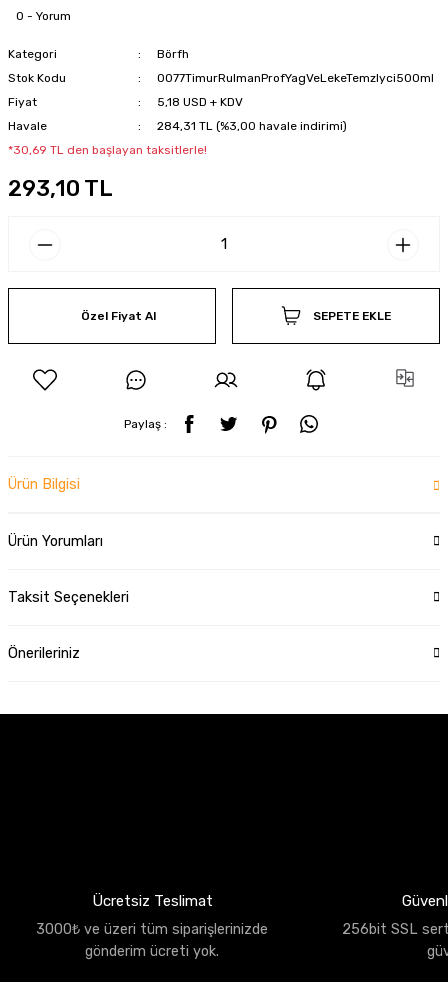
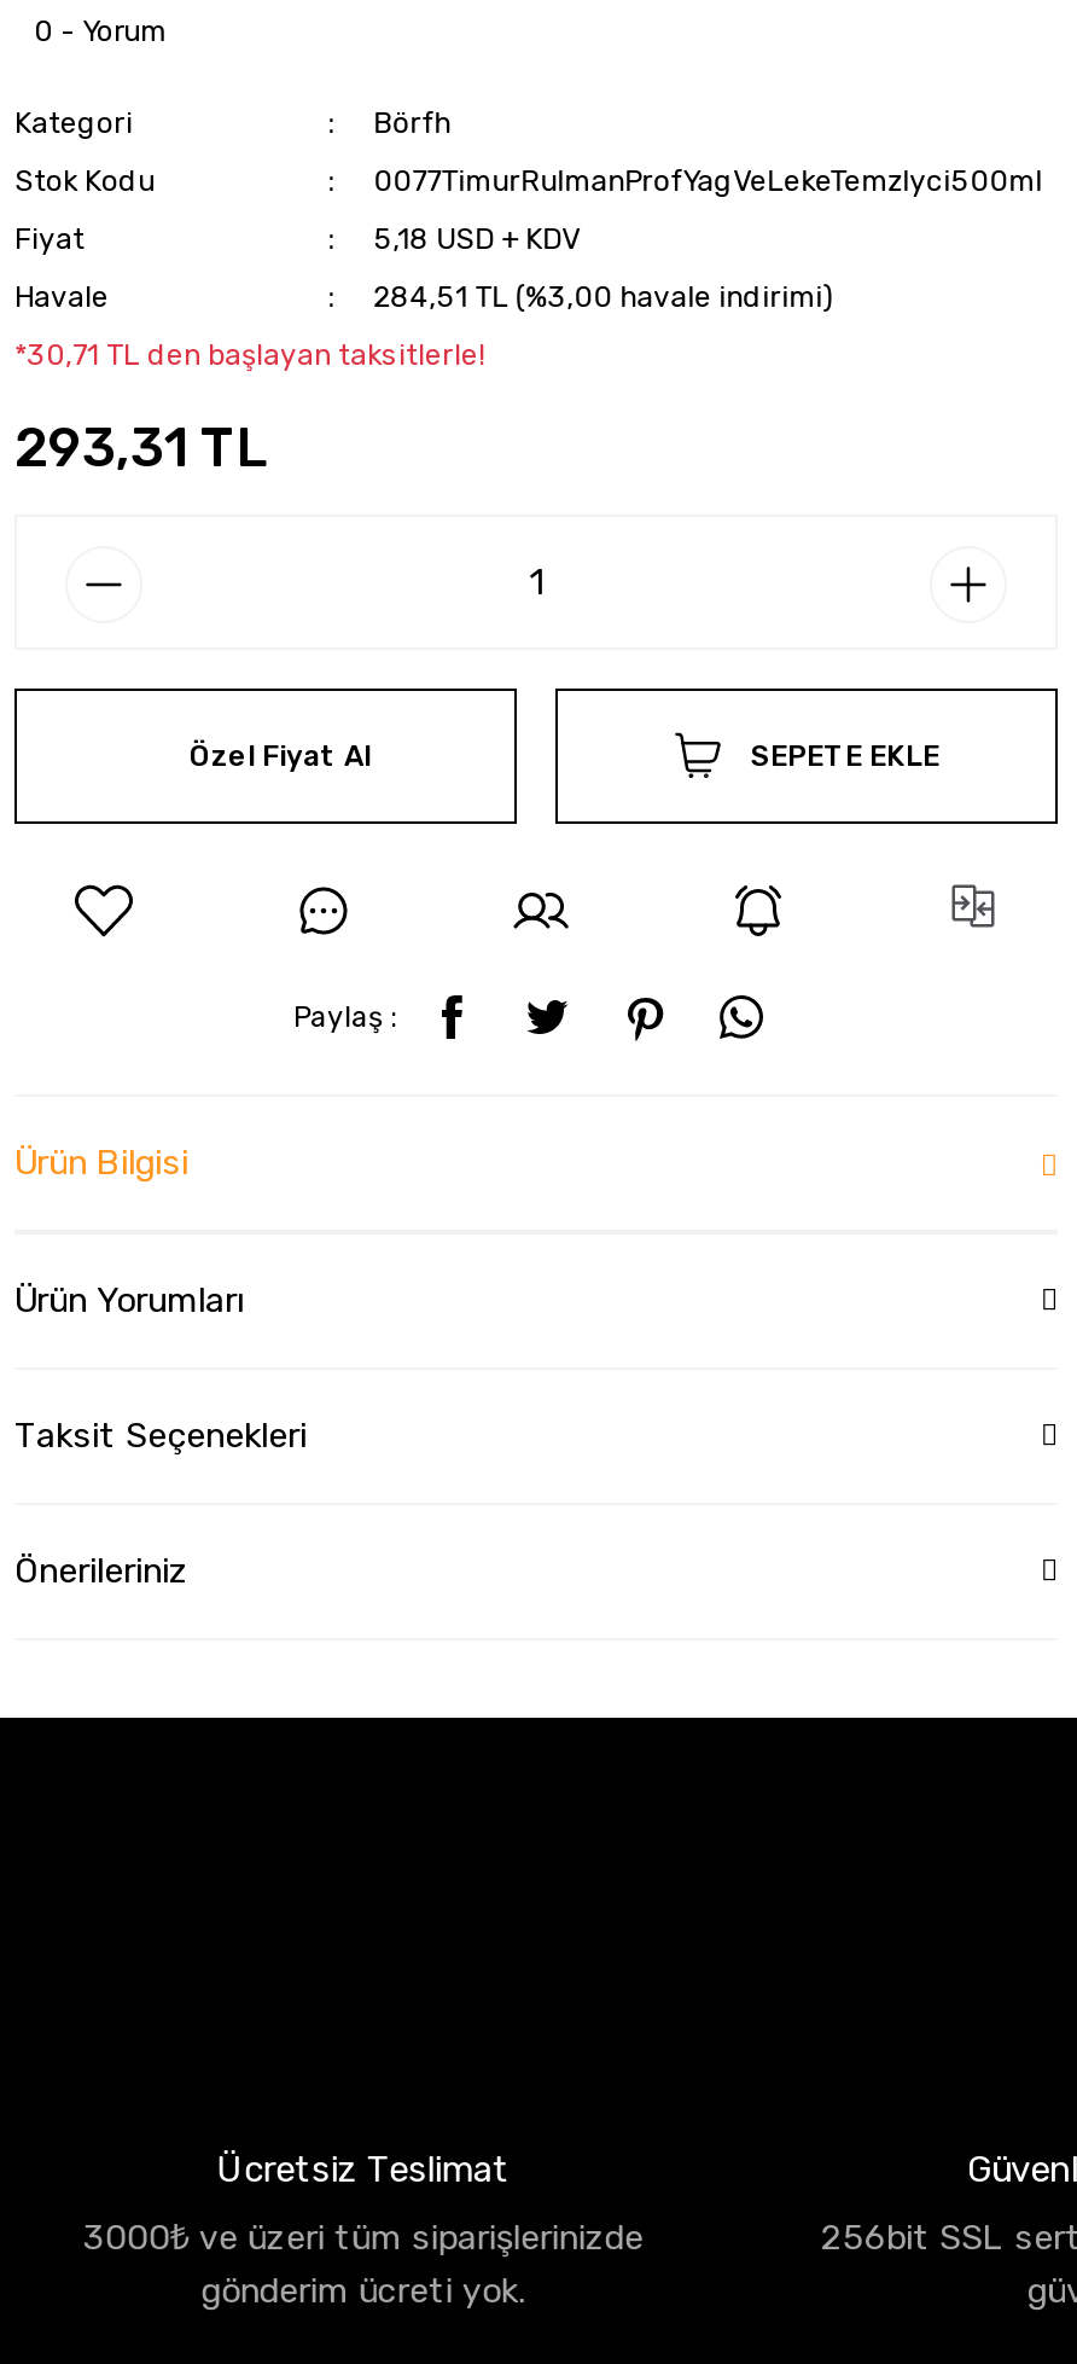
- 284,31 TL (%3,00 havale indirimi)
+ 284,51 TL (%3,00 havale indirimi)

- *30,69 TL den başlayan taksitlerle!
+ *30,71 TL den başlayan taksitlerle!

- 293,10 TL
+ 293,31 TL
